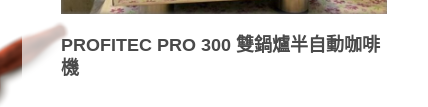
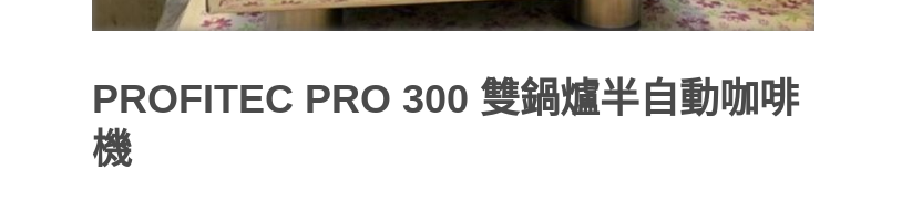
- [image]
